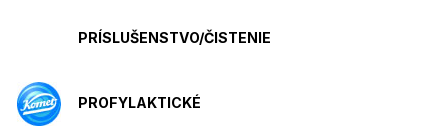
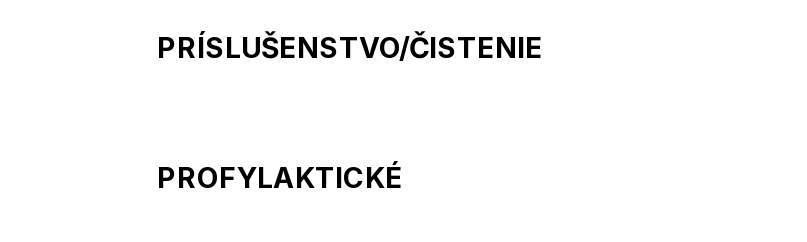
- [image]
